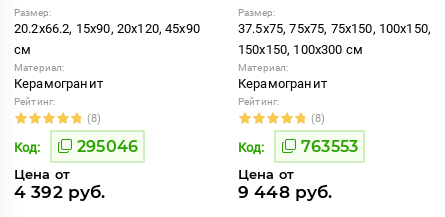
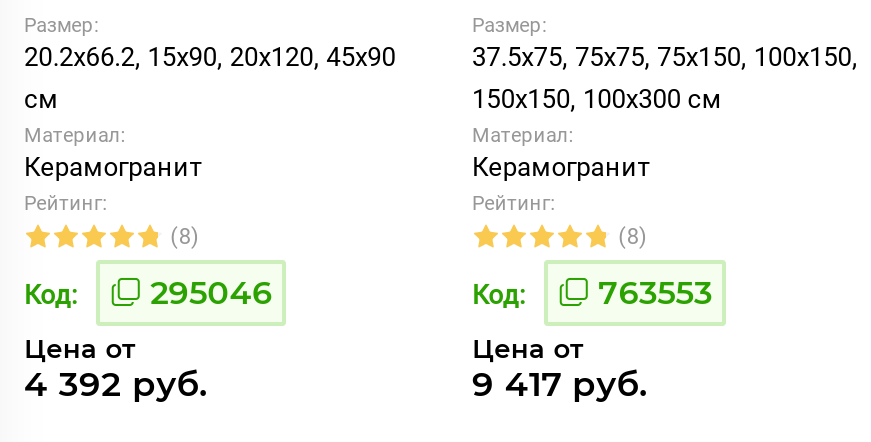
- 9 448 руб.
+ 9 417 руб.
